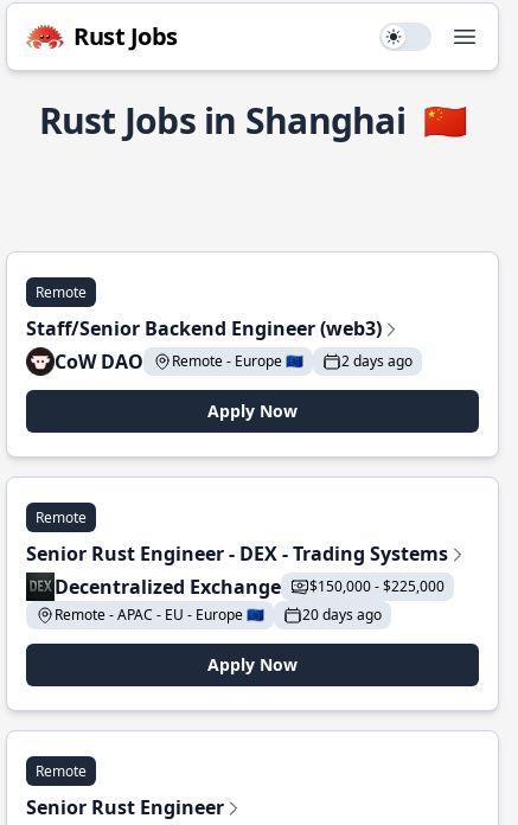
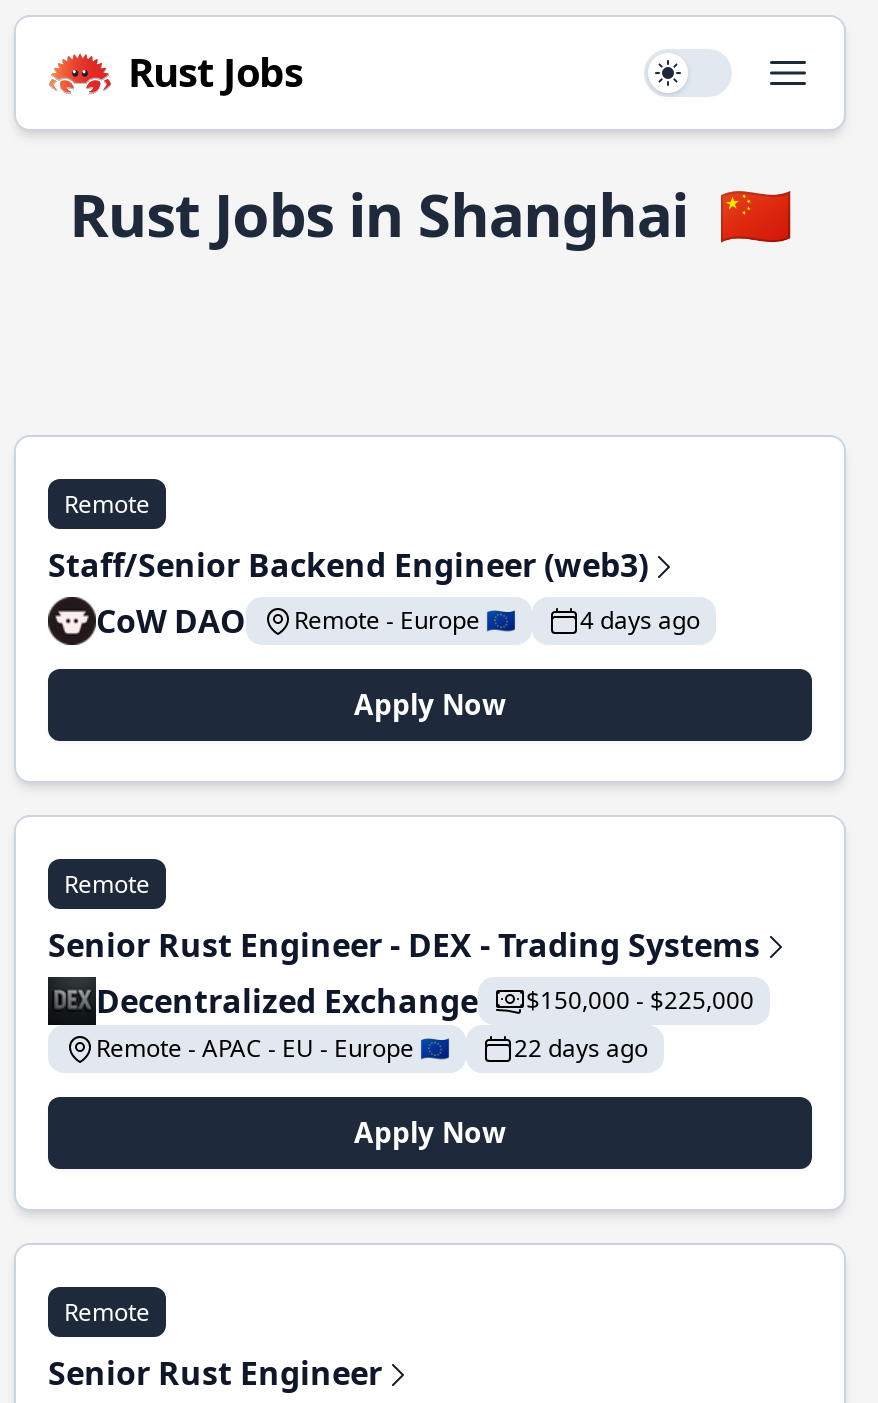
- 2 days ago
+ 4 days ago

- 20 days ago
+ 22 days ago
